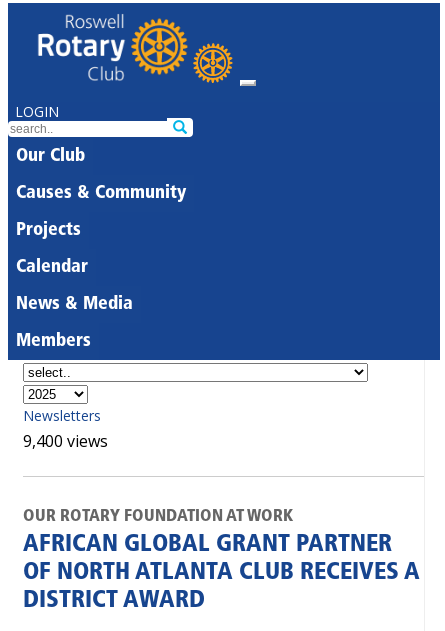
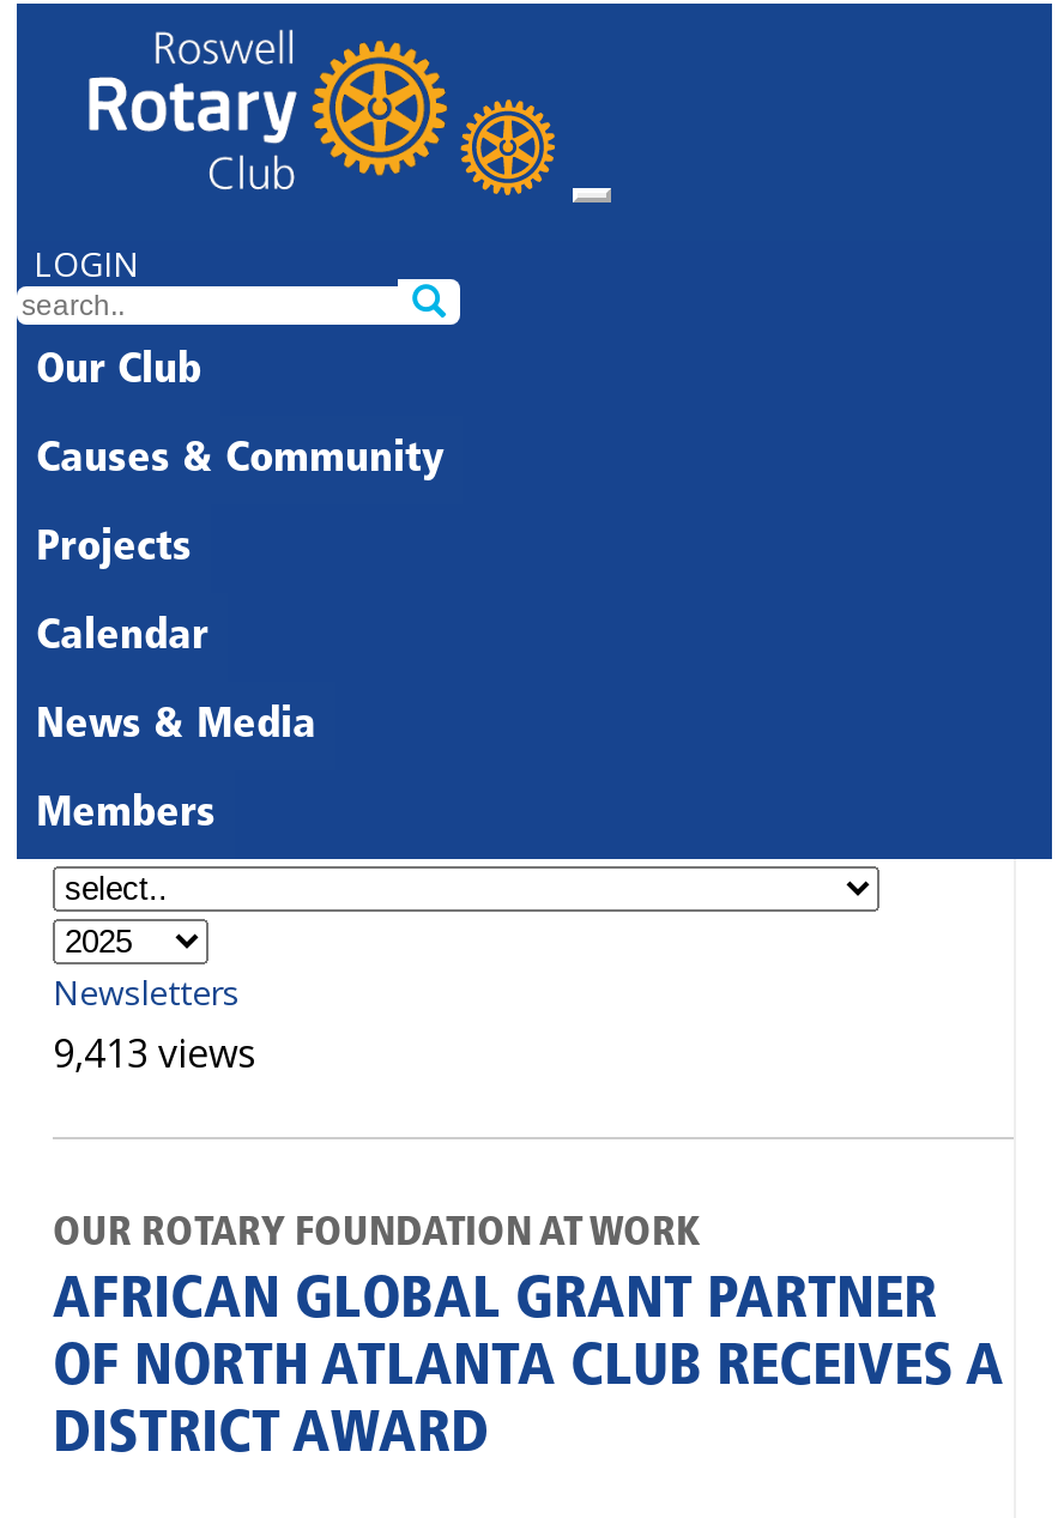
- 9,400 views
+ 9,413 views
